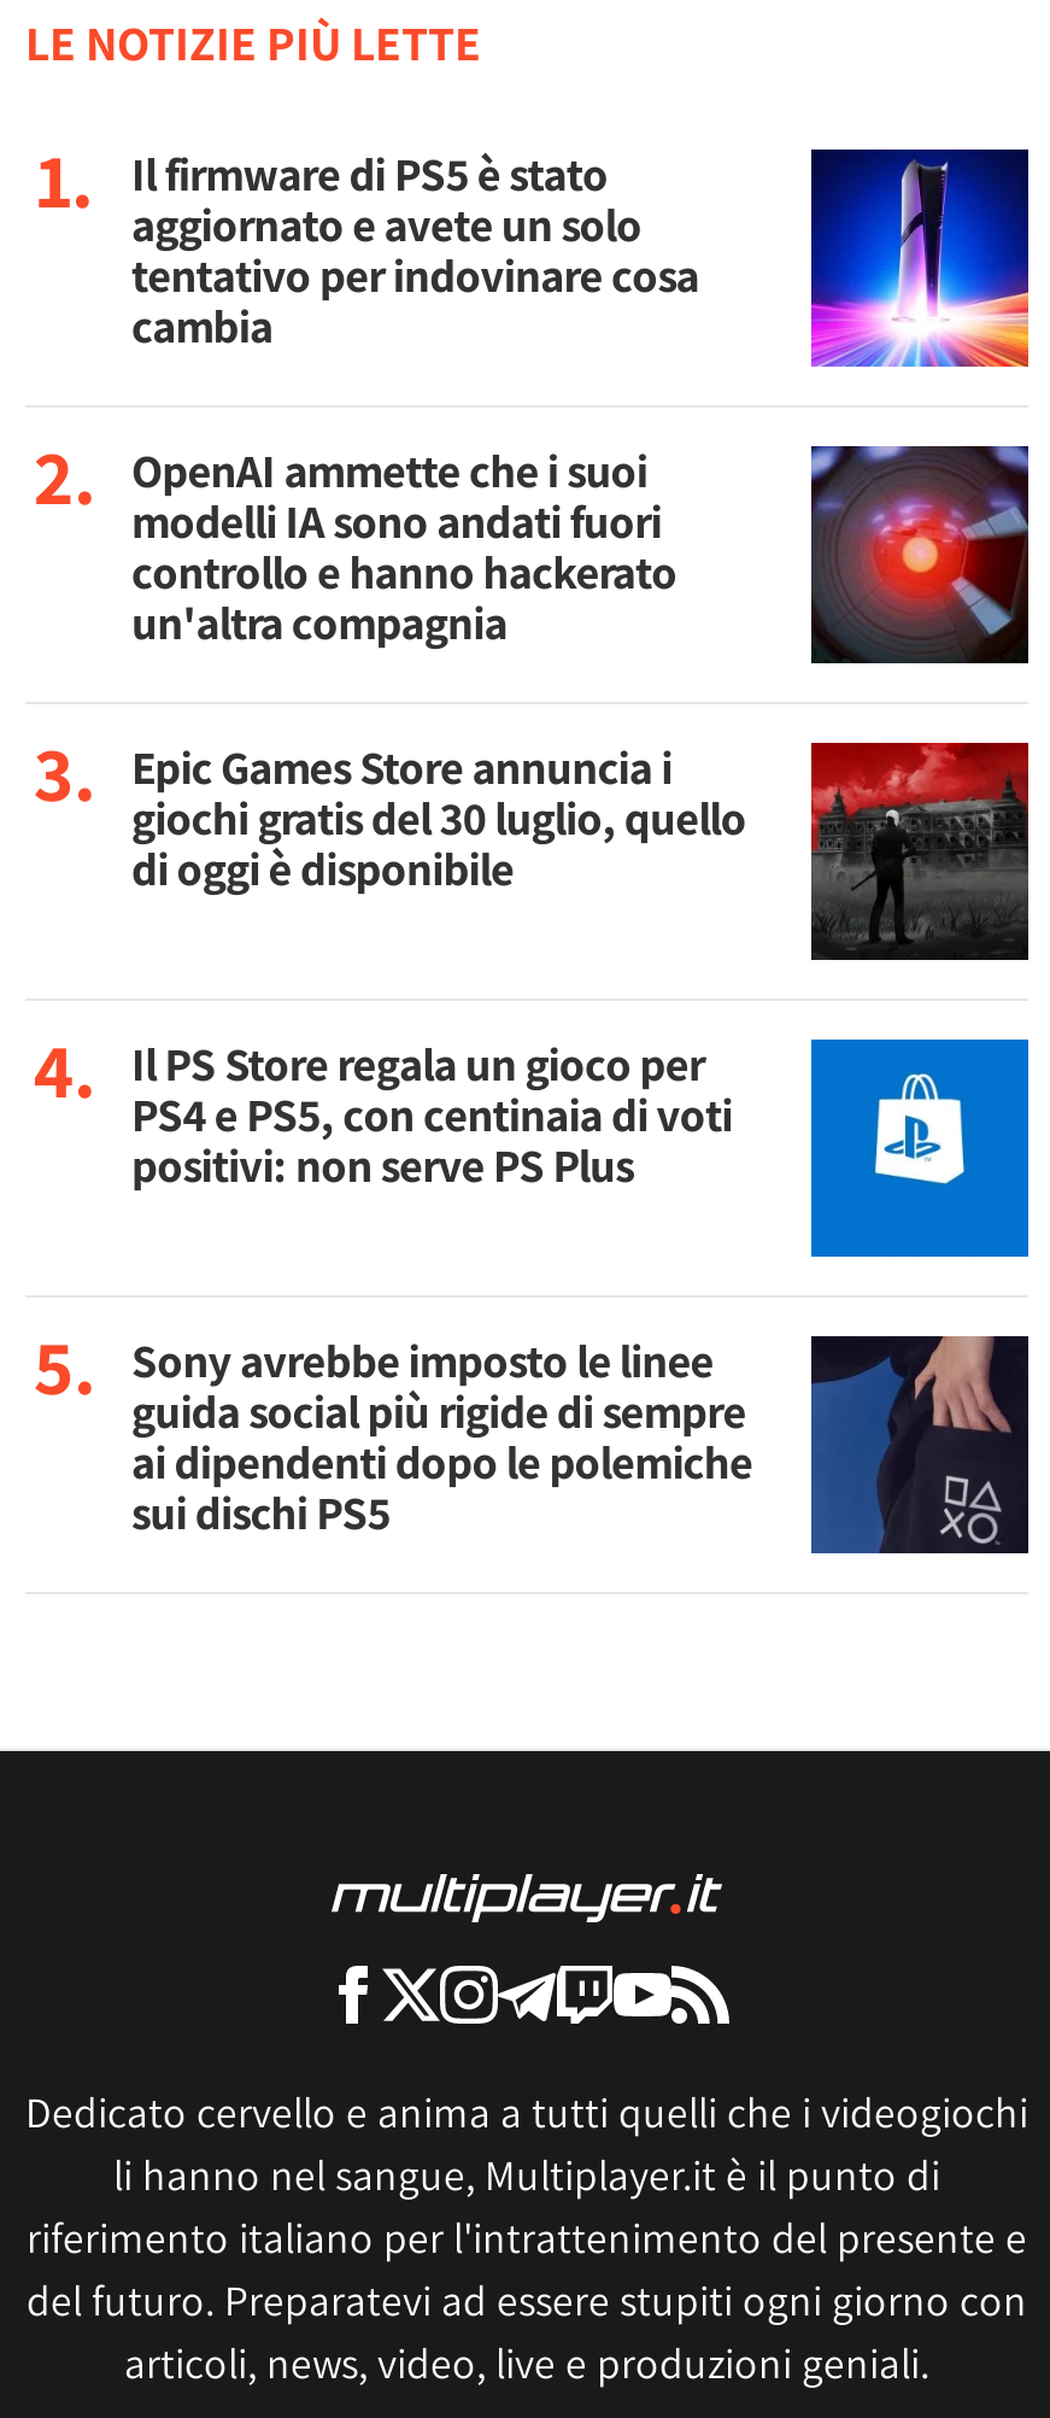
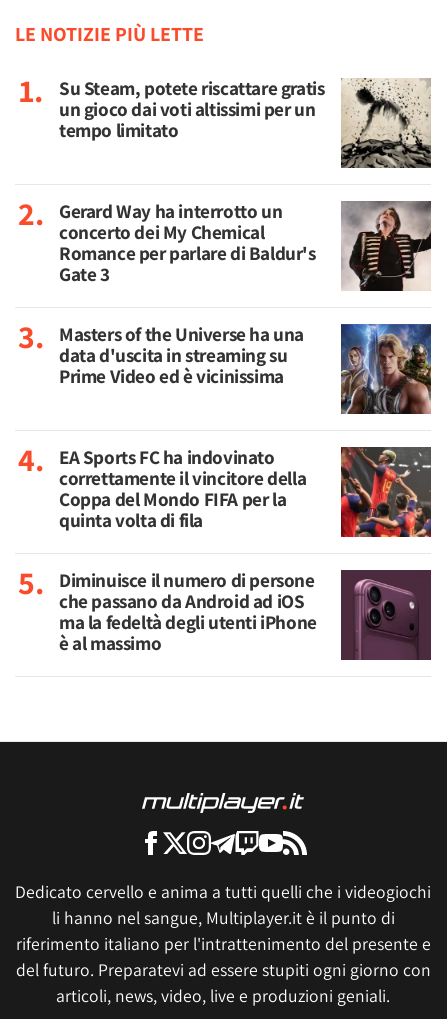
- Il firmware di PS5 è stato
- aggiornato e avete un solo
- tentativo per indovinare cosa
- cambia
+ Su Steam, potete riscattare gratis
+ un gioco dai voti altissimi per un
+ tempo limitato

- [image]
+ [image]

- OpenAI ammette che i suoi
- modelli IA sono andati fuori
- controllo e hanno hackerato
- un'altra compagnia
+ Gerard Way ha interrotto un
+ concerto dei My Chemical
+ Romance per parlare di Baldur's
+ Gate 3

- [image]
+ [image]

- [image]
- Epic Games Store annuncia i
- giochi gratis del 30 luglio, quello
- di oggi è disponibile
+ [image]
+ Masters of the Universe ha una
+ data d'uscita in streaming su
+ Prime Video ed è vicinissima

- [image]
- Il PS Store regala un gioco per
- PS4 e PS5, con centinaia di voti
- positivi: non serve PS Plus
+ [image]
+ EA Sports FC ha indovinato
+ correttamente il vincitore della
+ Coppa del Mondo FIFA per la
+ quinta volta di fila

- [image]
- Sony avrebbe imposto le linee
- guida social più rigide di sempre
- ai dipendenti dopo le polemiche
- sui dischi PS5
+ [image]
+ Diminuisce il numero di persone
+ che passano da Android ad iOS
+ ma la fedeltà degli utenti iPhone
+ è al massimo
